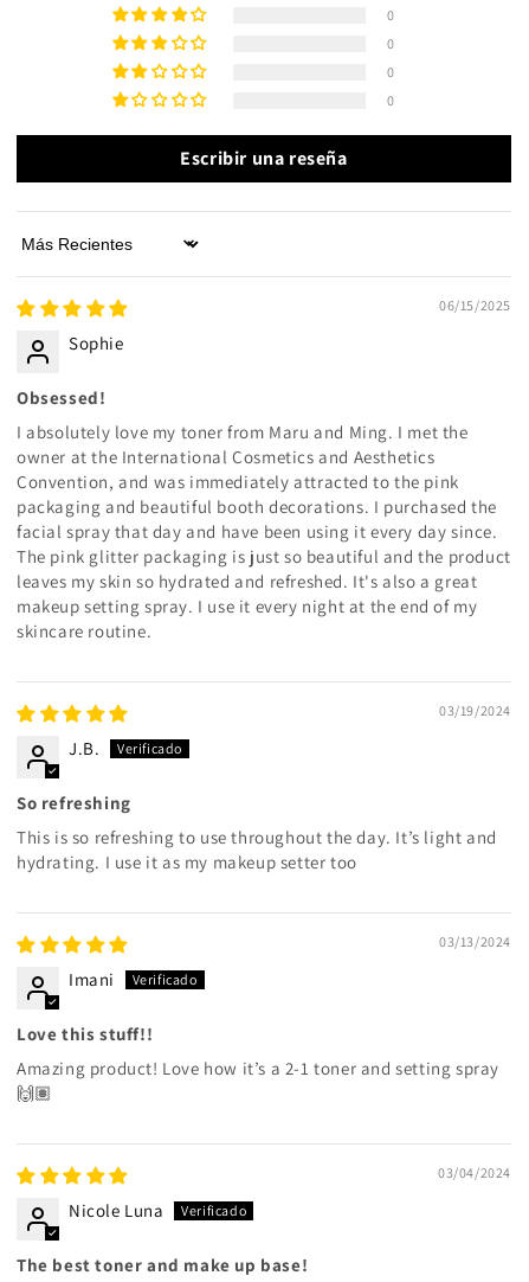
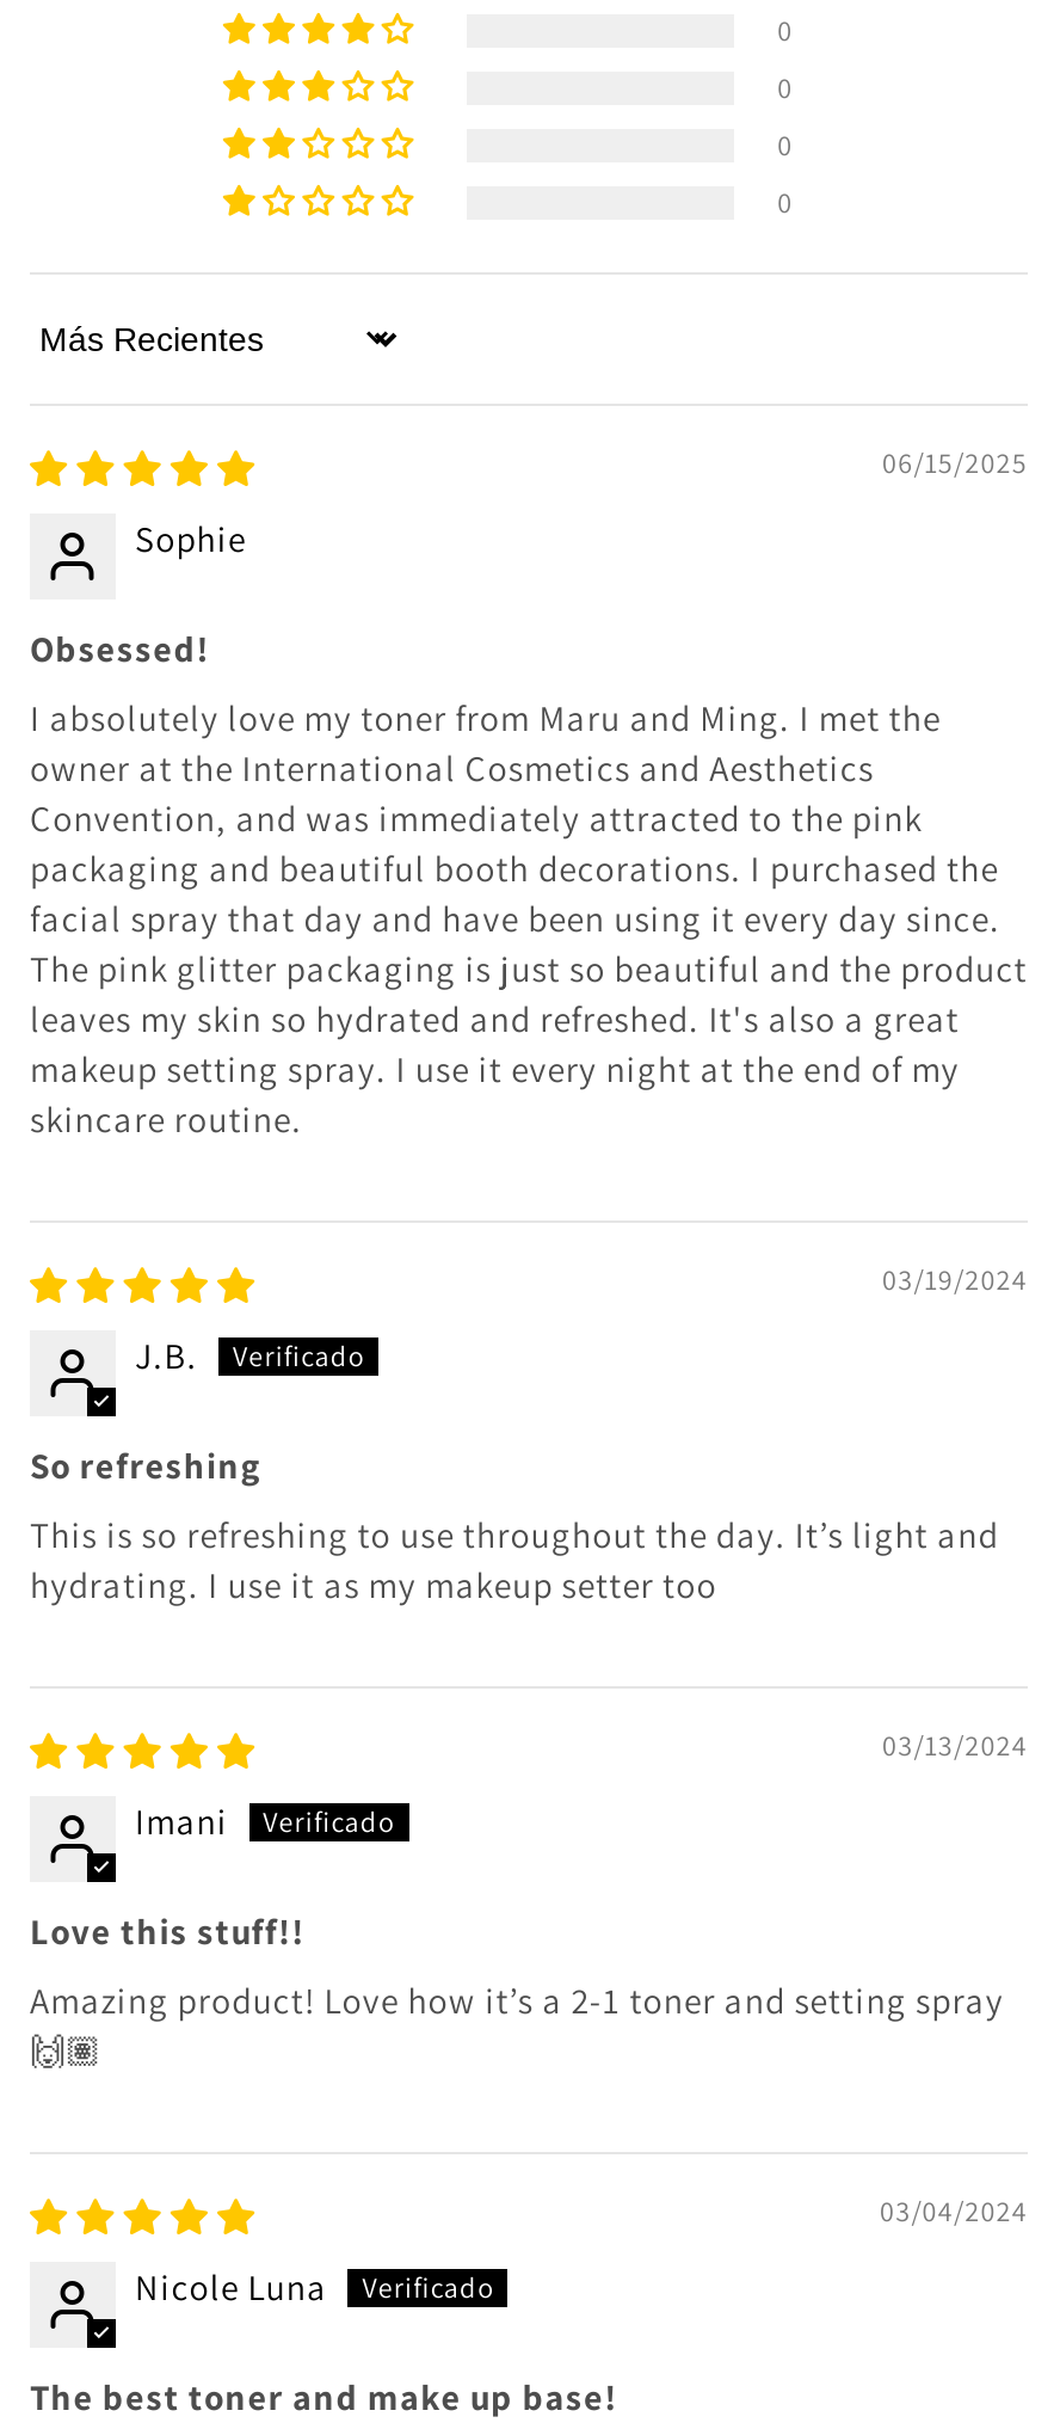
- Escribir una reseña
